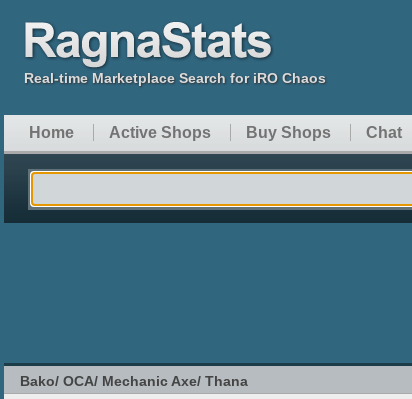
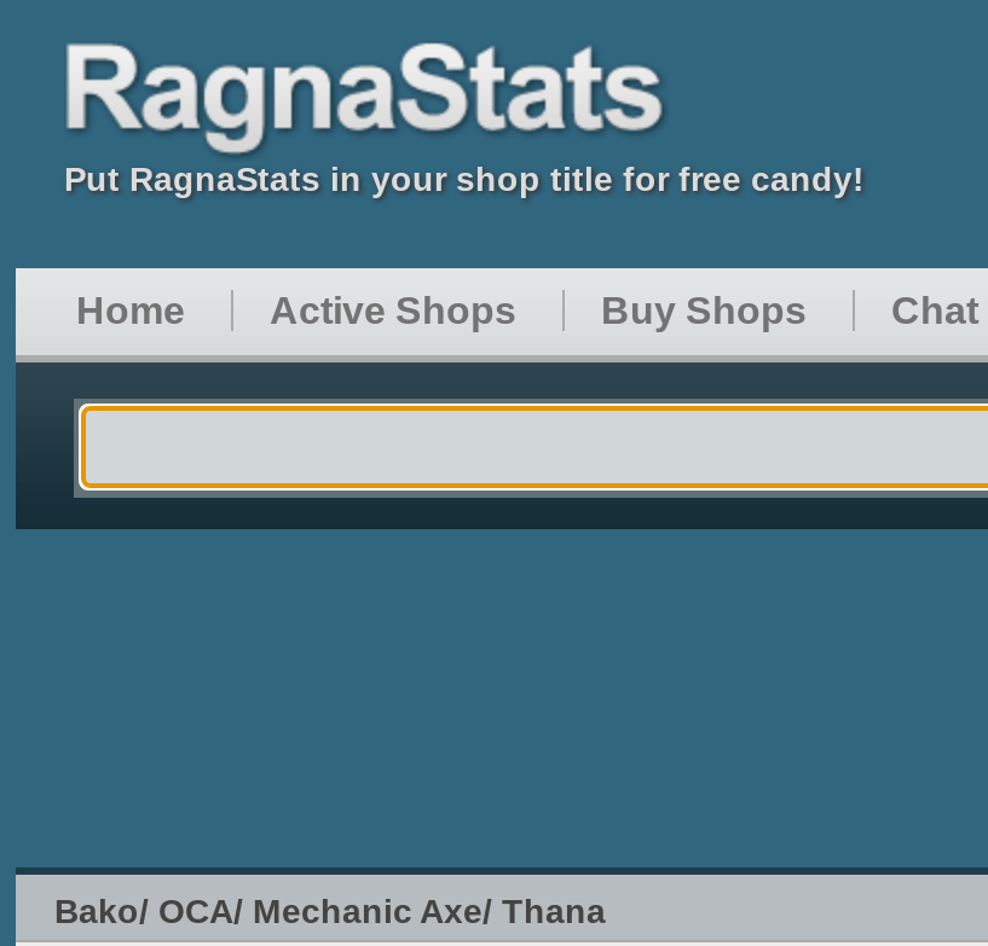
- Real-time Marketplace Search for iRO Chaos
+ Put RagnaStats in your shop title for free candy!
